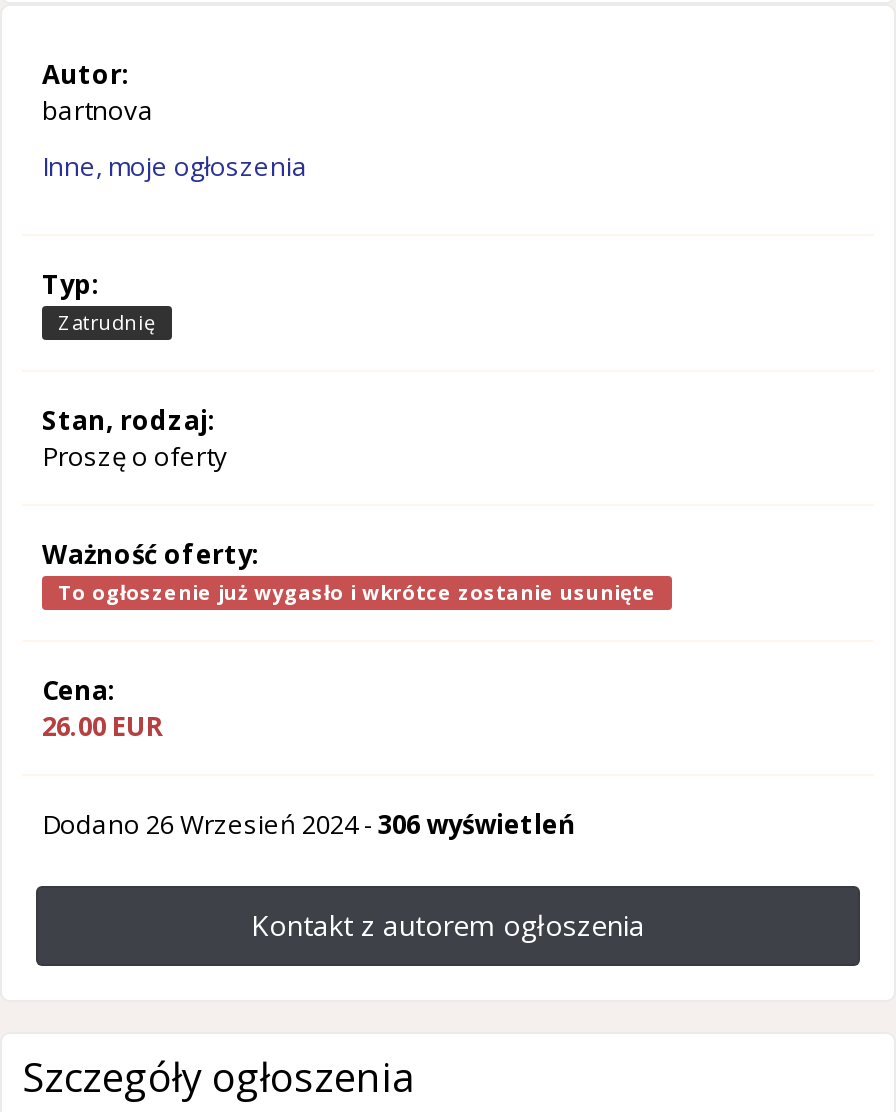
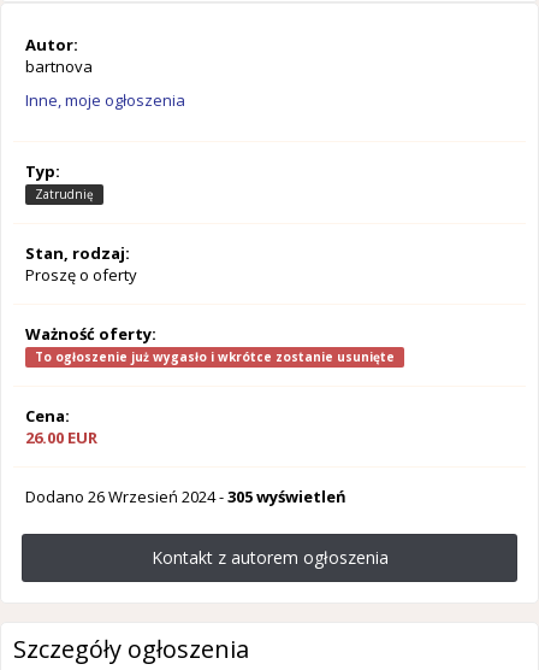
- Dodano 26 Wrzesień 2024- 306 wyświetleń
+ Dodano 26 Wrzesień 2024- 305 wyświetleń
